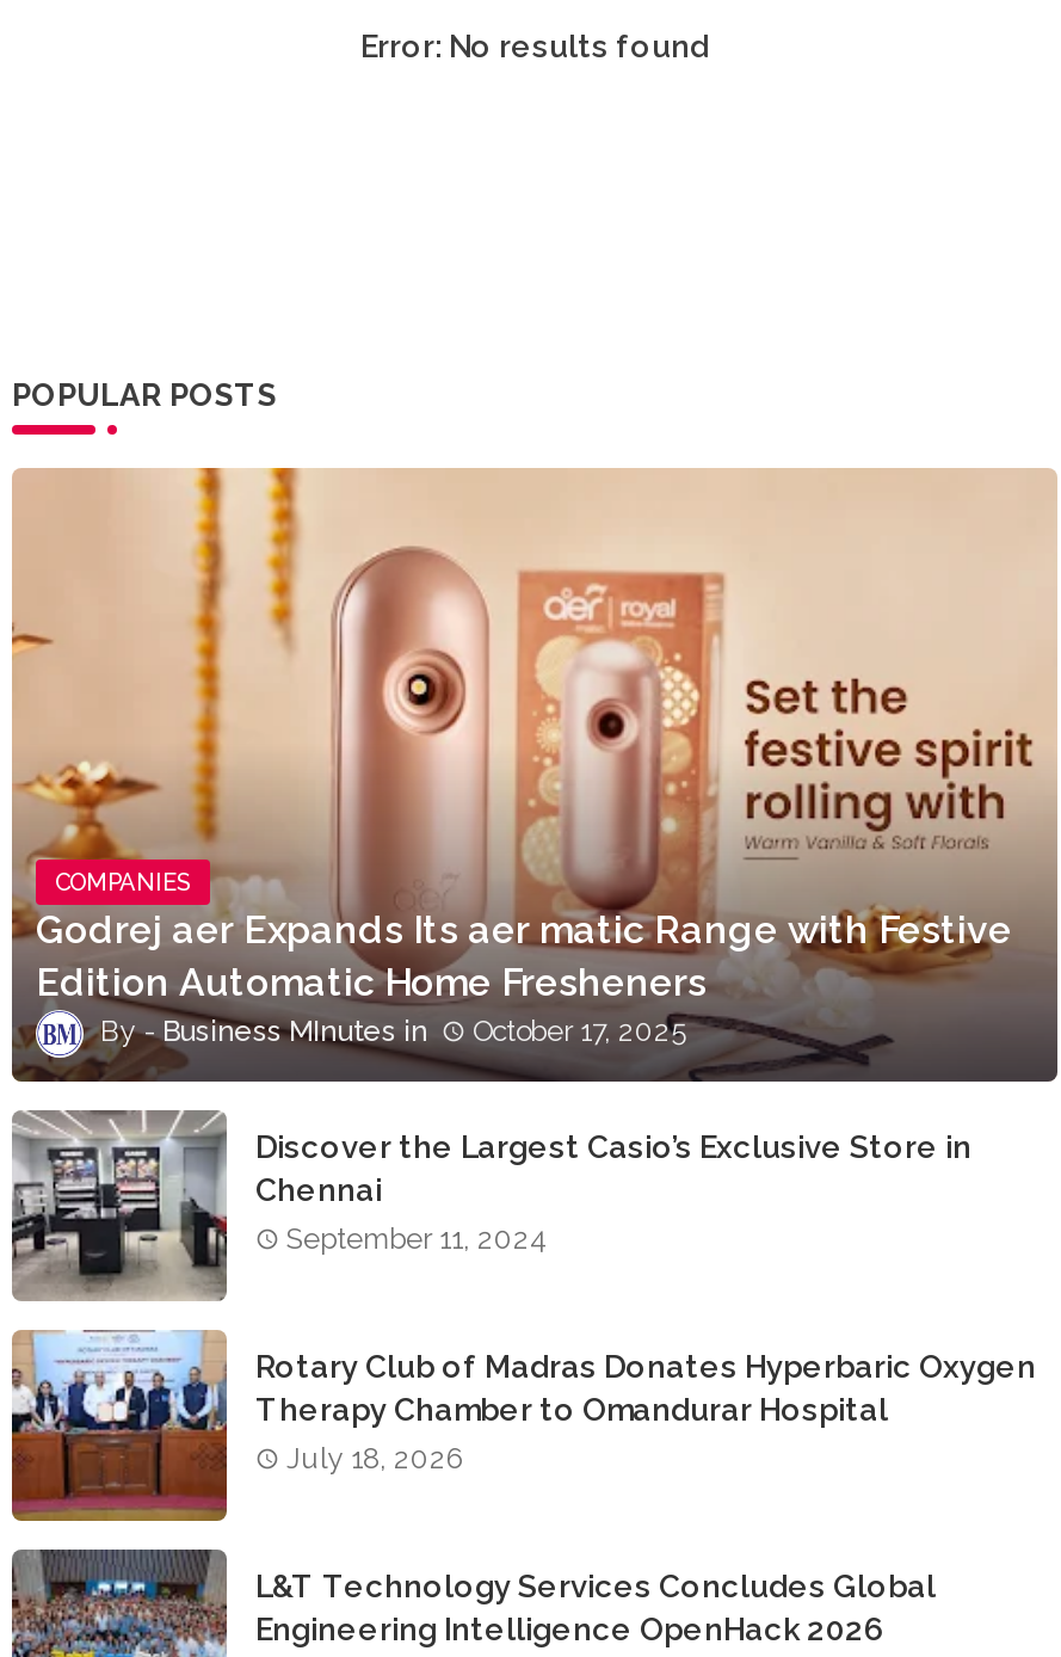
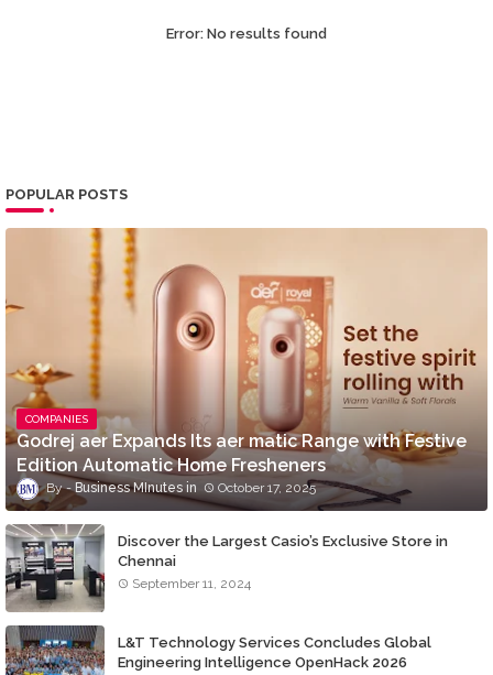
- [image]
- Rotary Club of Madras Donates Hyperbaric Oxygen
- Therapy Chamber to Omandurar Hospital
- July 18, 2026
